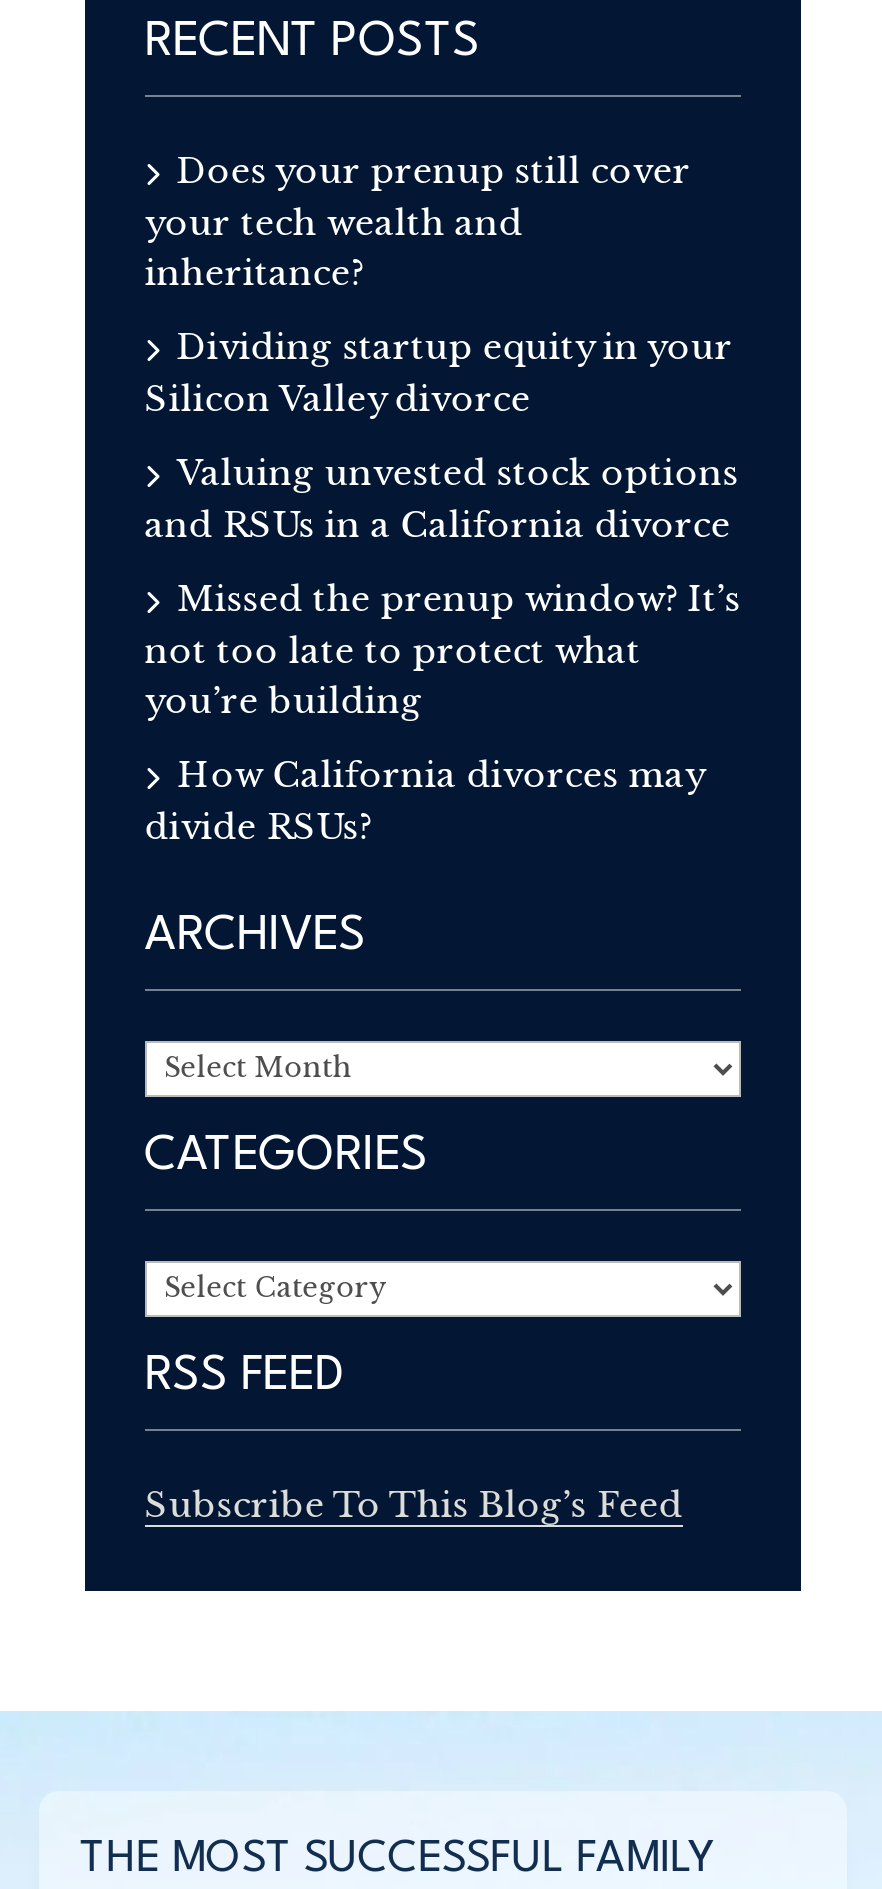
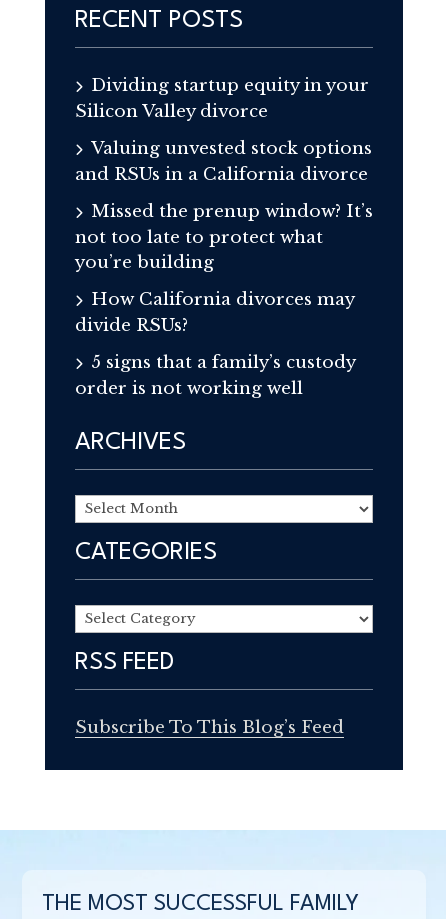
- Does your prenup still cover
- your tech wealth and
- inheritance?

moved up: Dividing startup equity in your | Silicon Valley divorce | Valuing unvested stock options | ... | How California divorces may | divide RSUs?

+ 5 signs that a family’s custody
+ order is not working well
